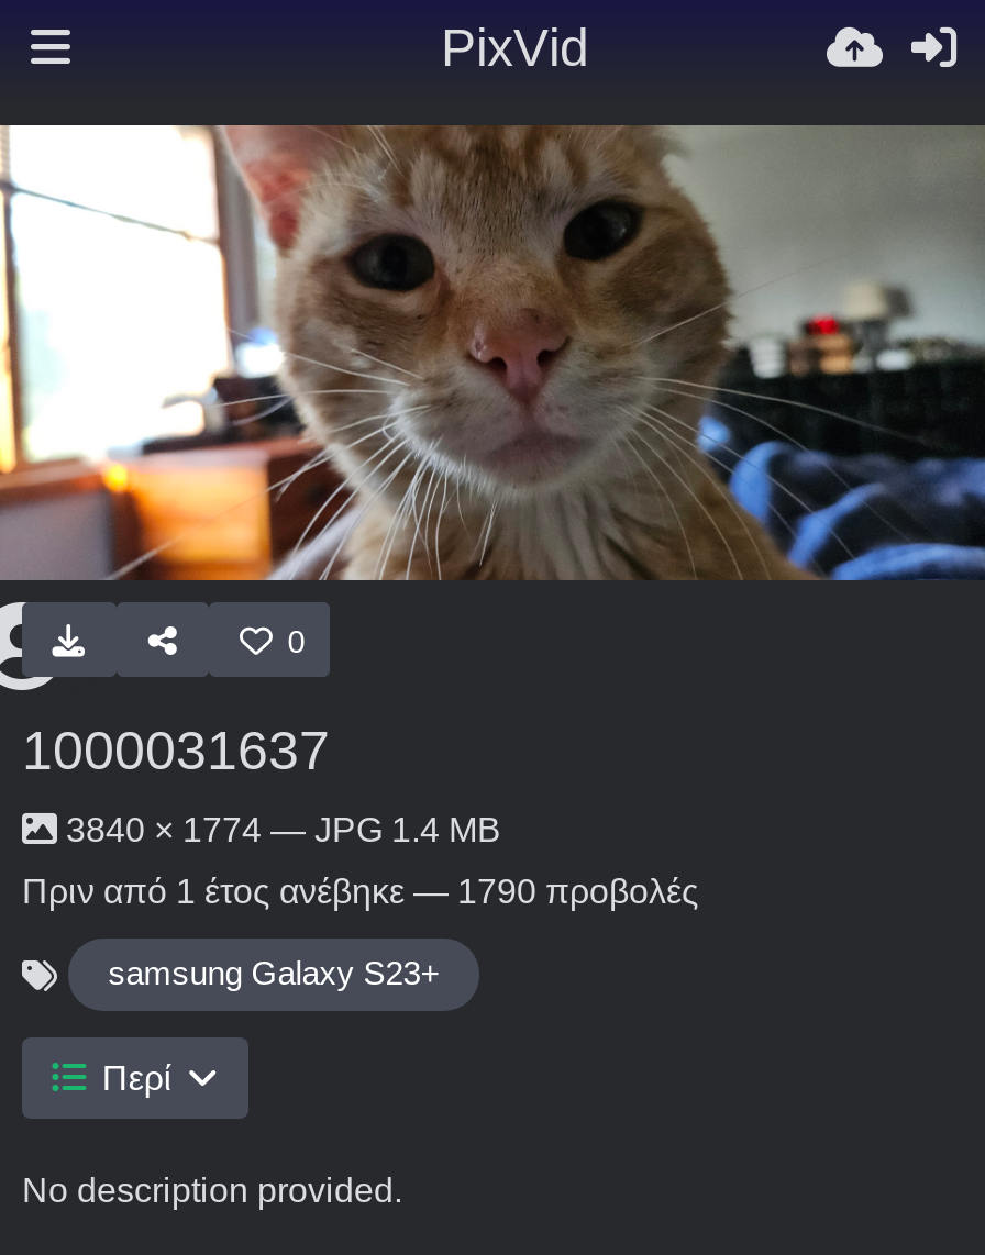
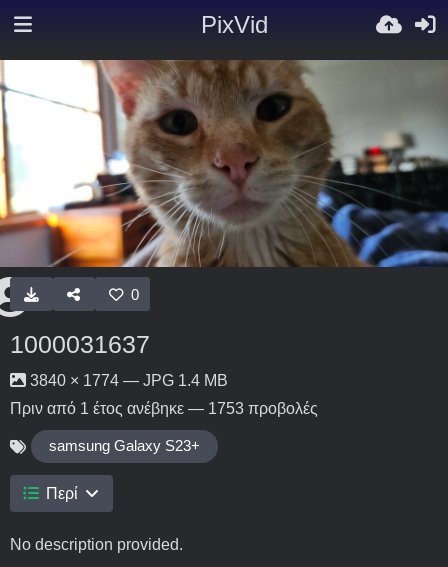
- Πριν από 1 έτος ανέβηκε — 1790 προβολές
+ Πριν από 1 έτος ανέβηκε — 1753 προβολές
